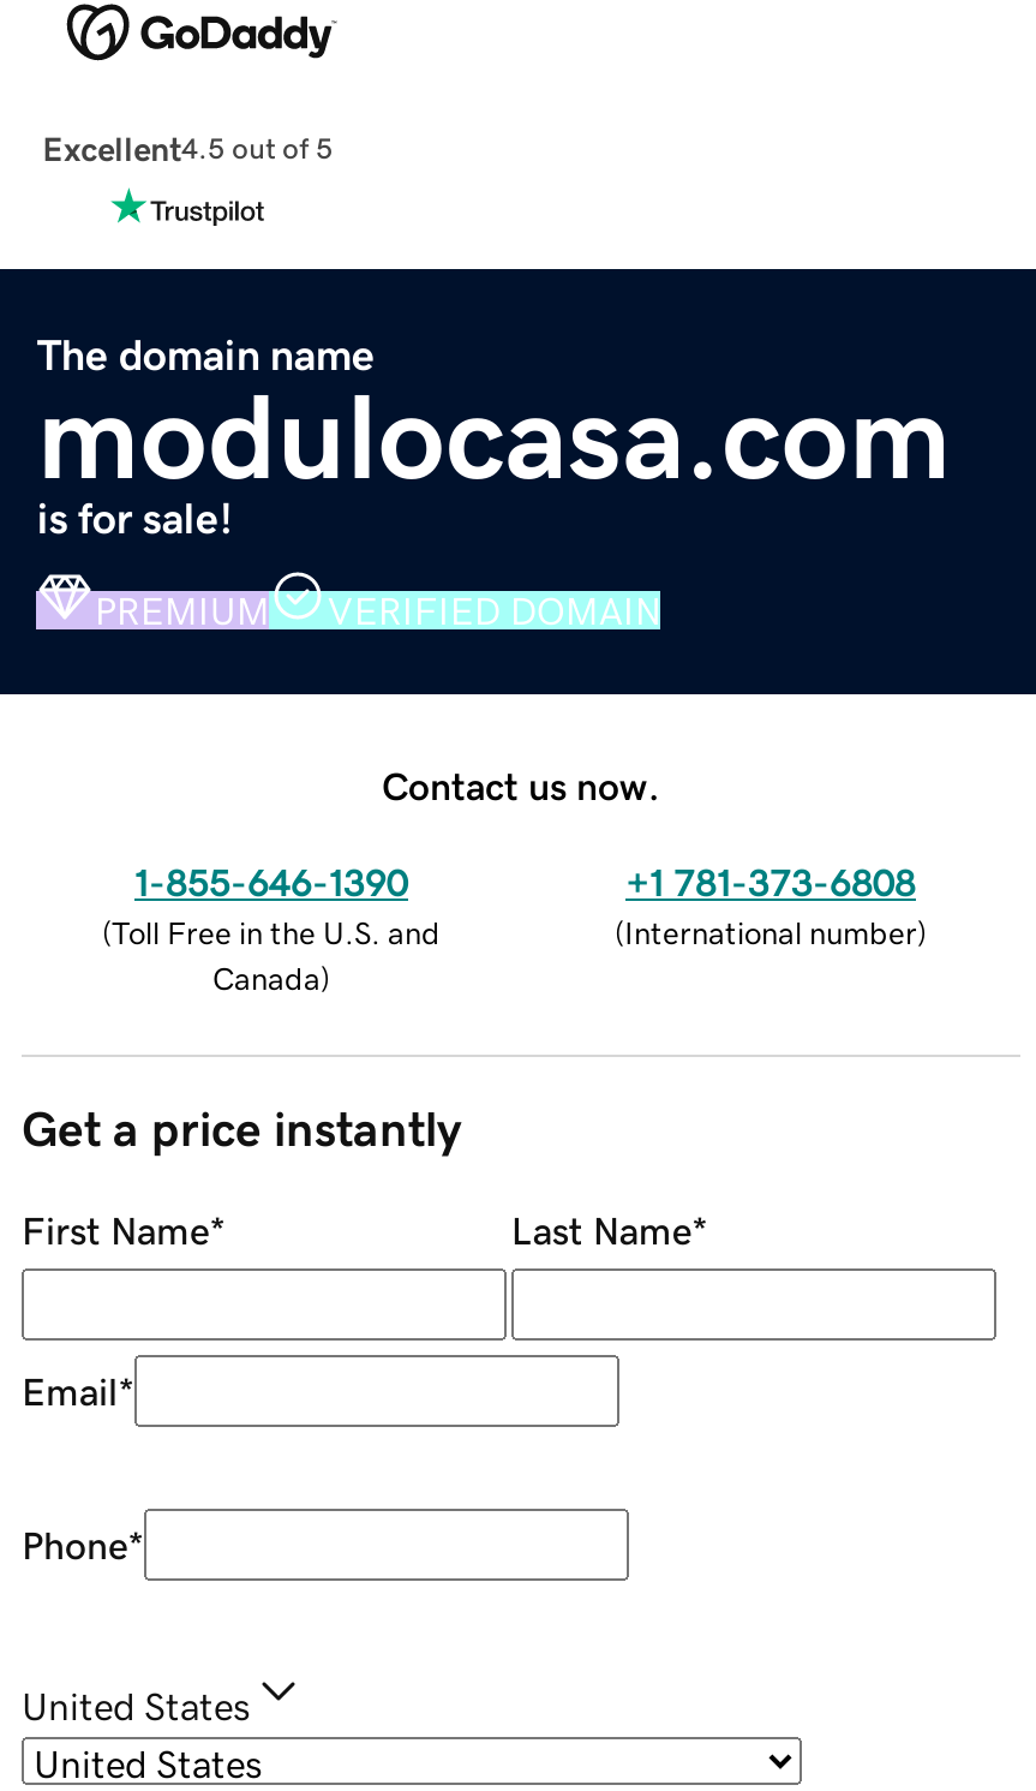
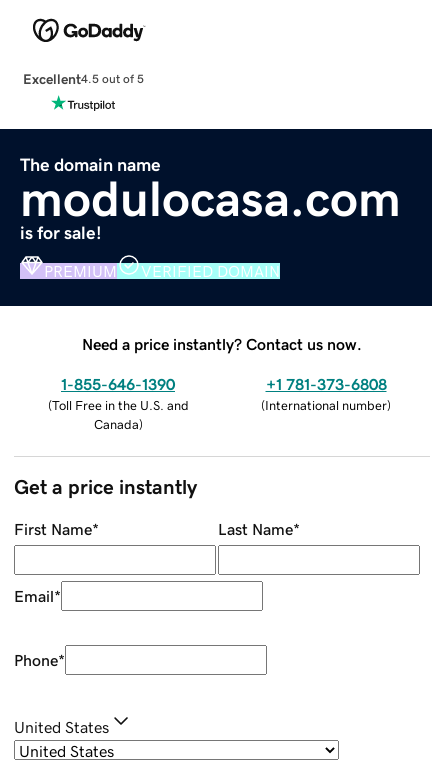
- Contact us now.
+ Need a price instantly? Contact us now.
